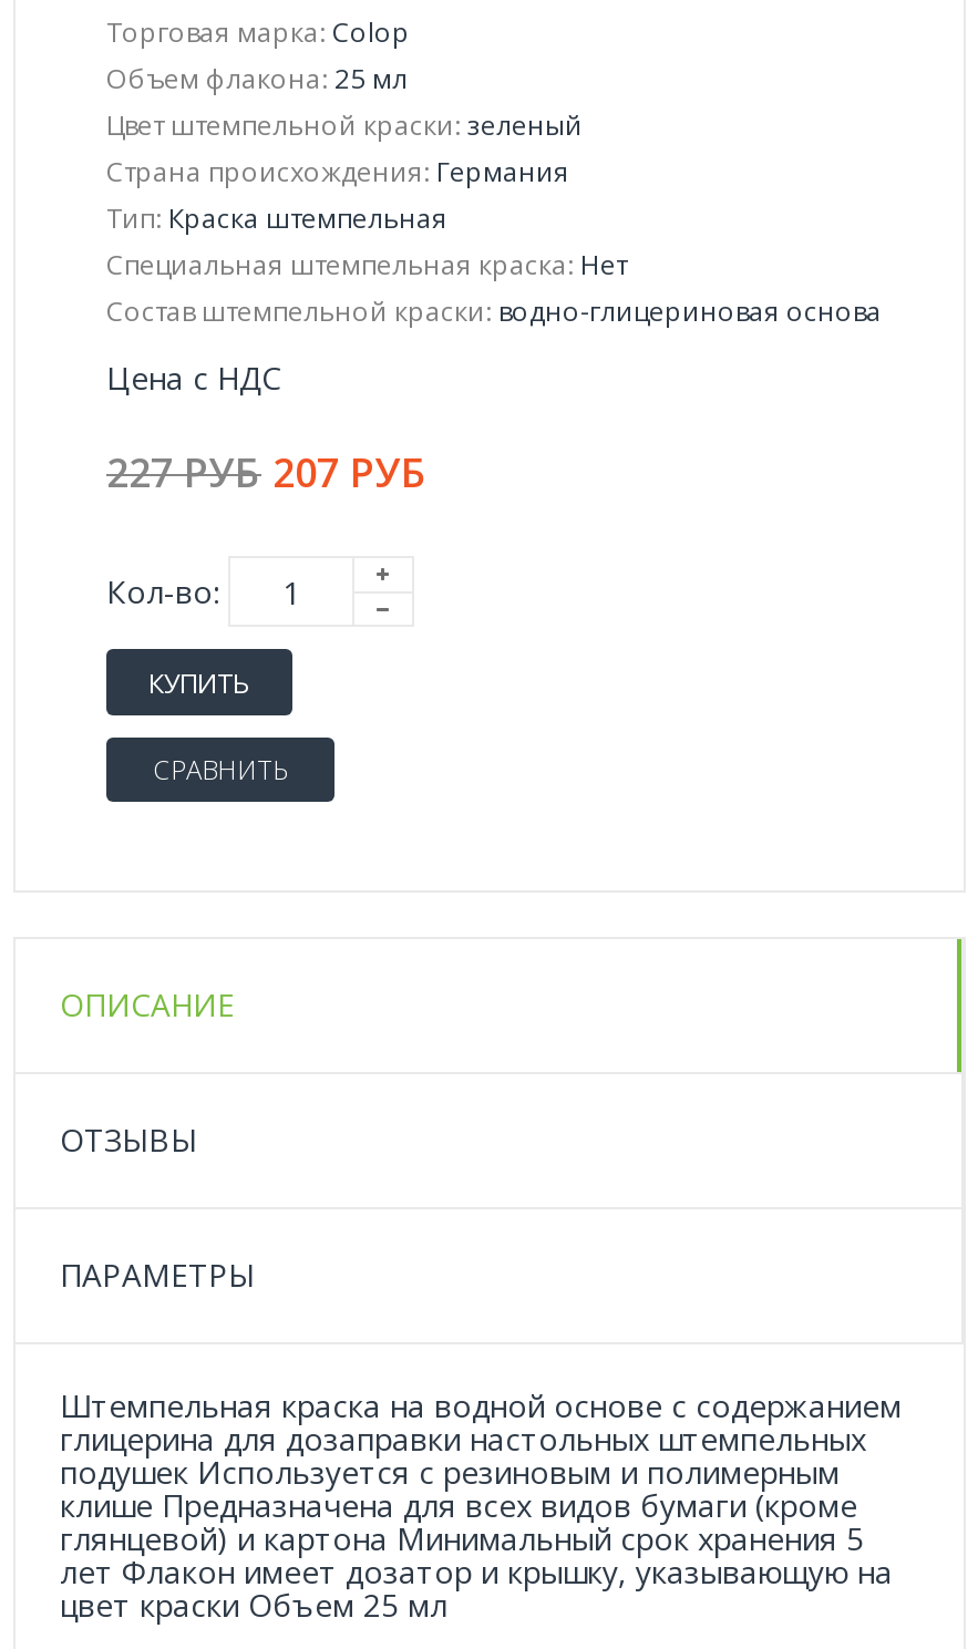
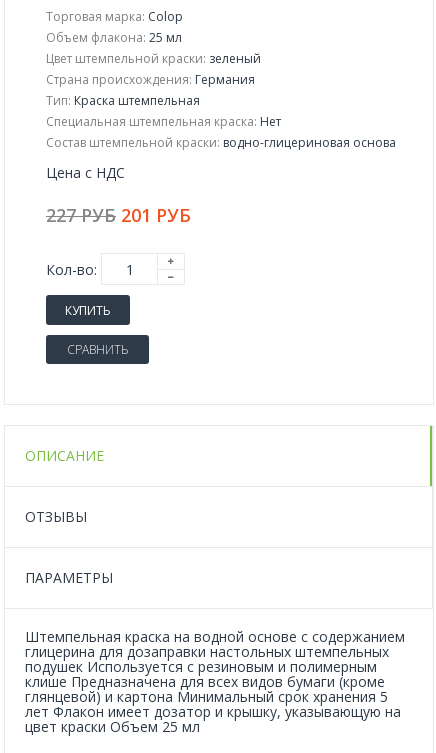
- 227 РУБ 207 РУБ
+ 227 РУБ 201 РУБ
